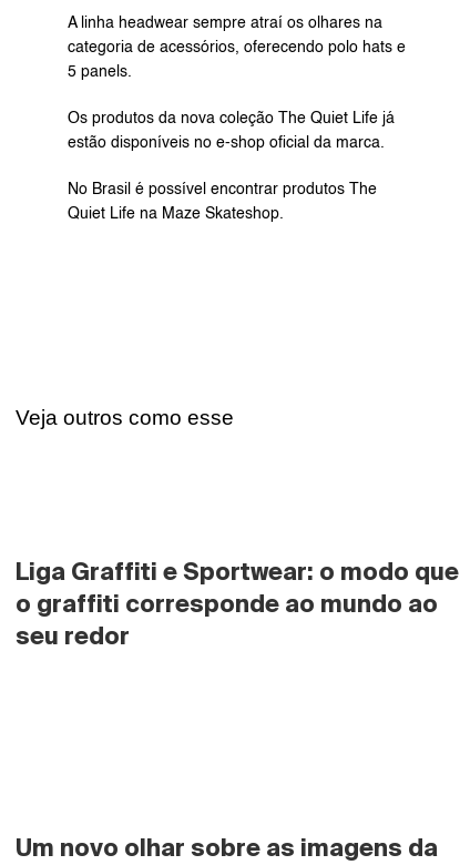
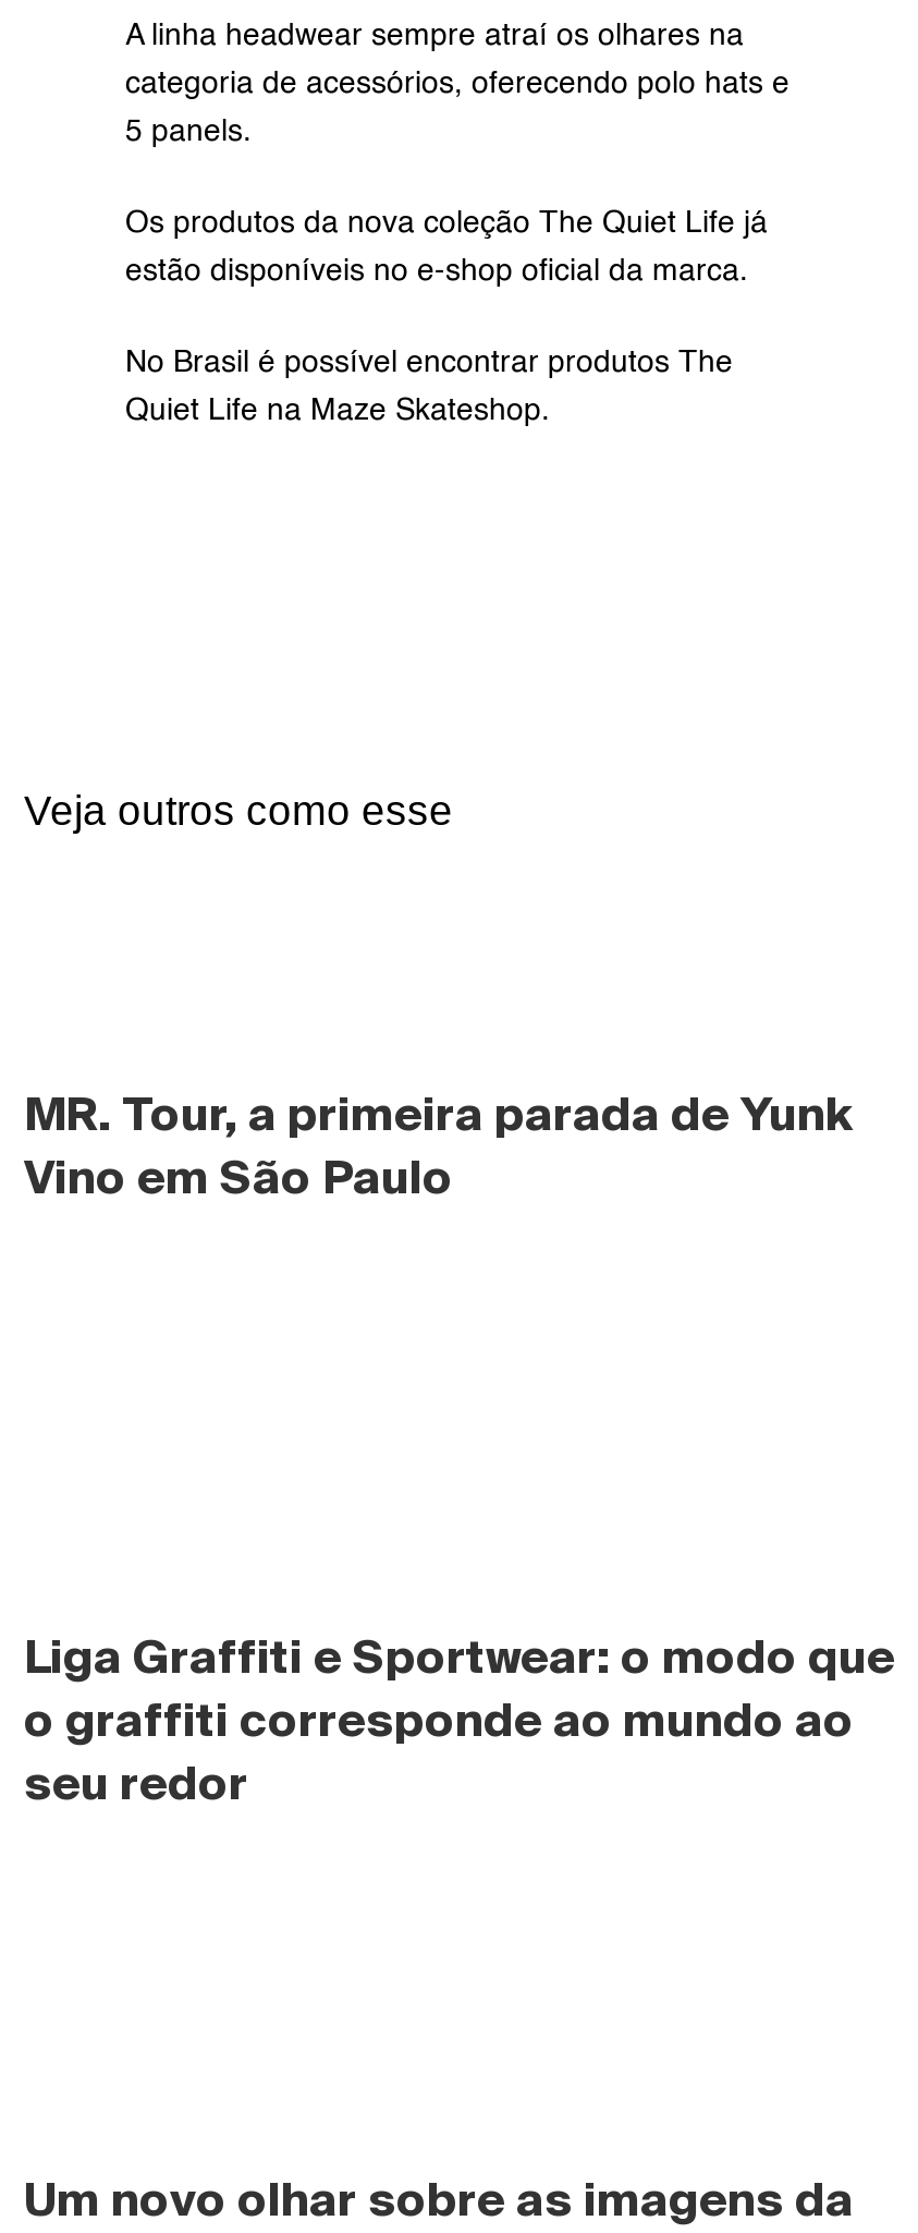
+ MR. Tour, a primeira parada de Yunk
+ Vino em São Paulo
